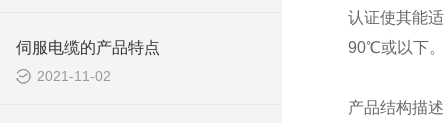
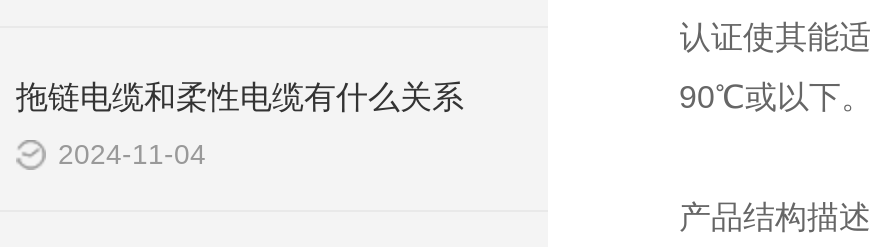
- 伺服电缆的产品特点
+ 拖链电缆和柔性电缆有什么关系

- 2021-11-02
+ 2024-11-04
